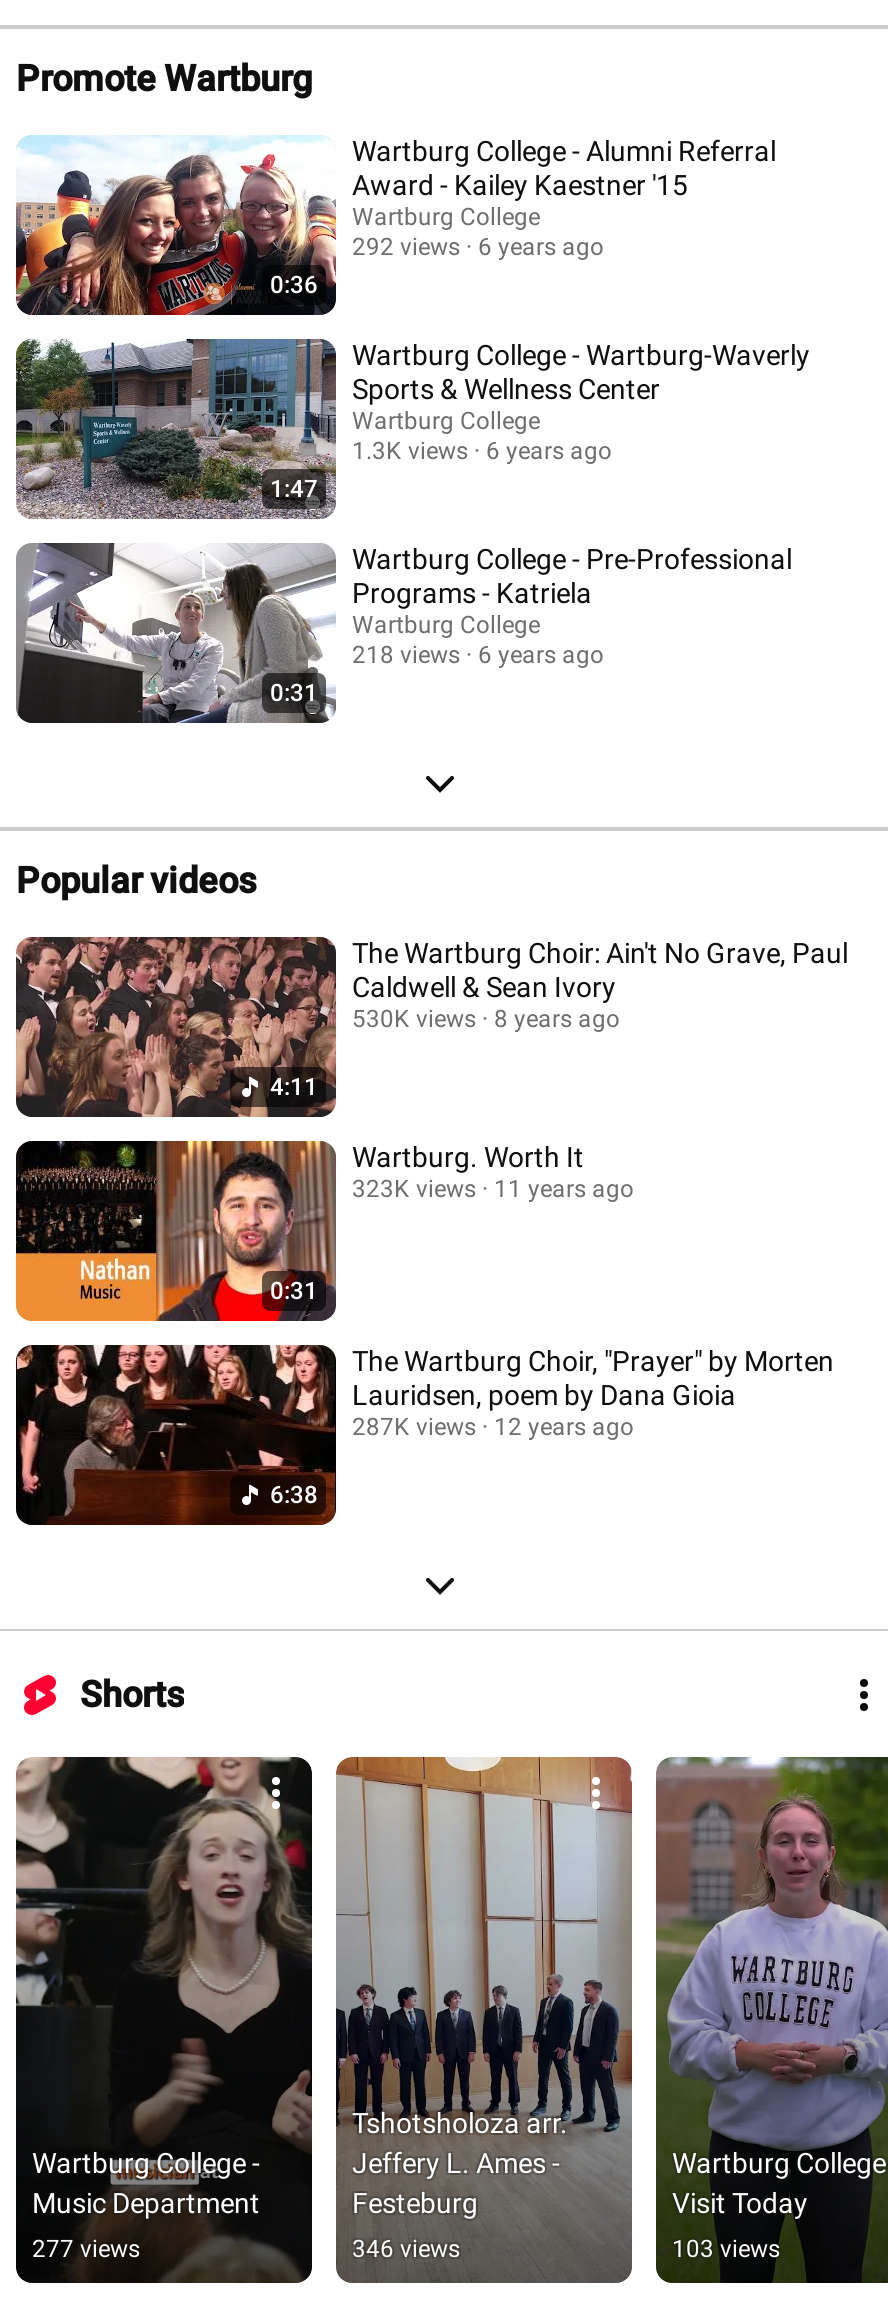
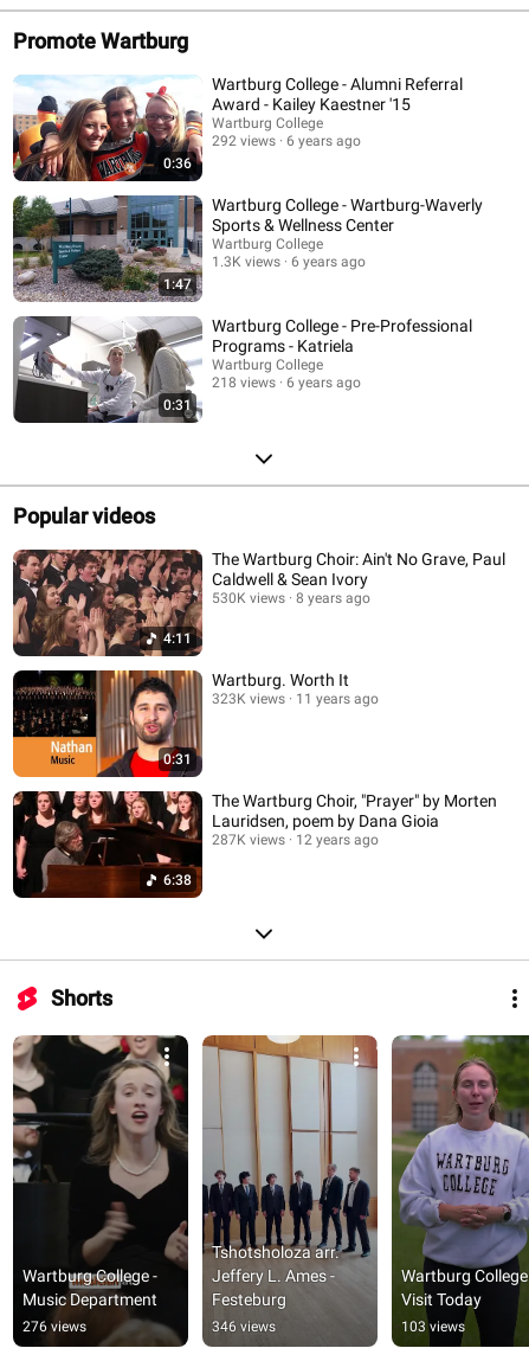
- 277 views
+ 276 views
